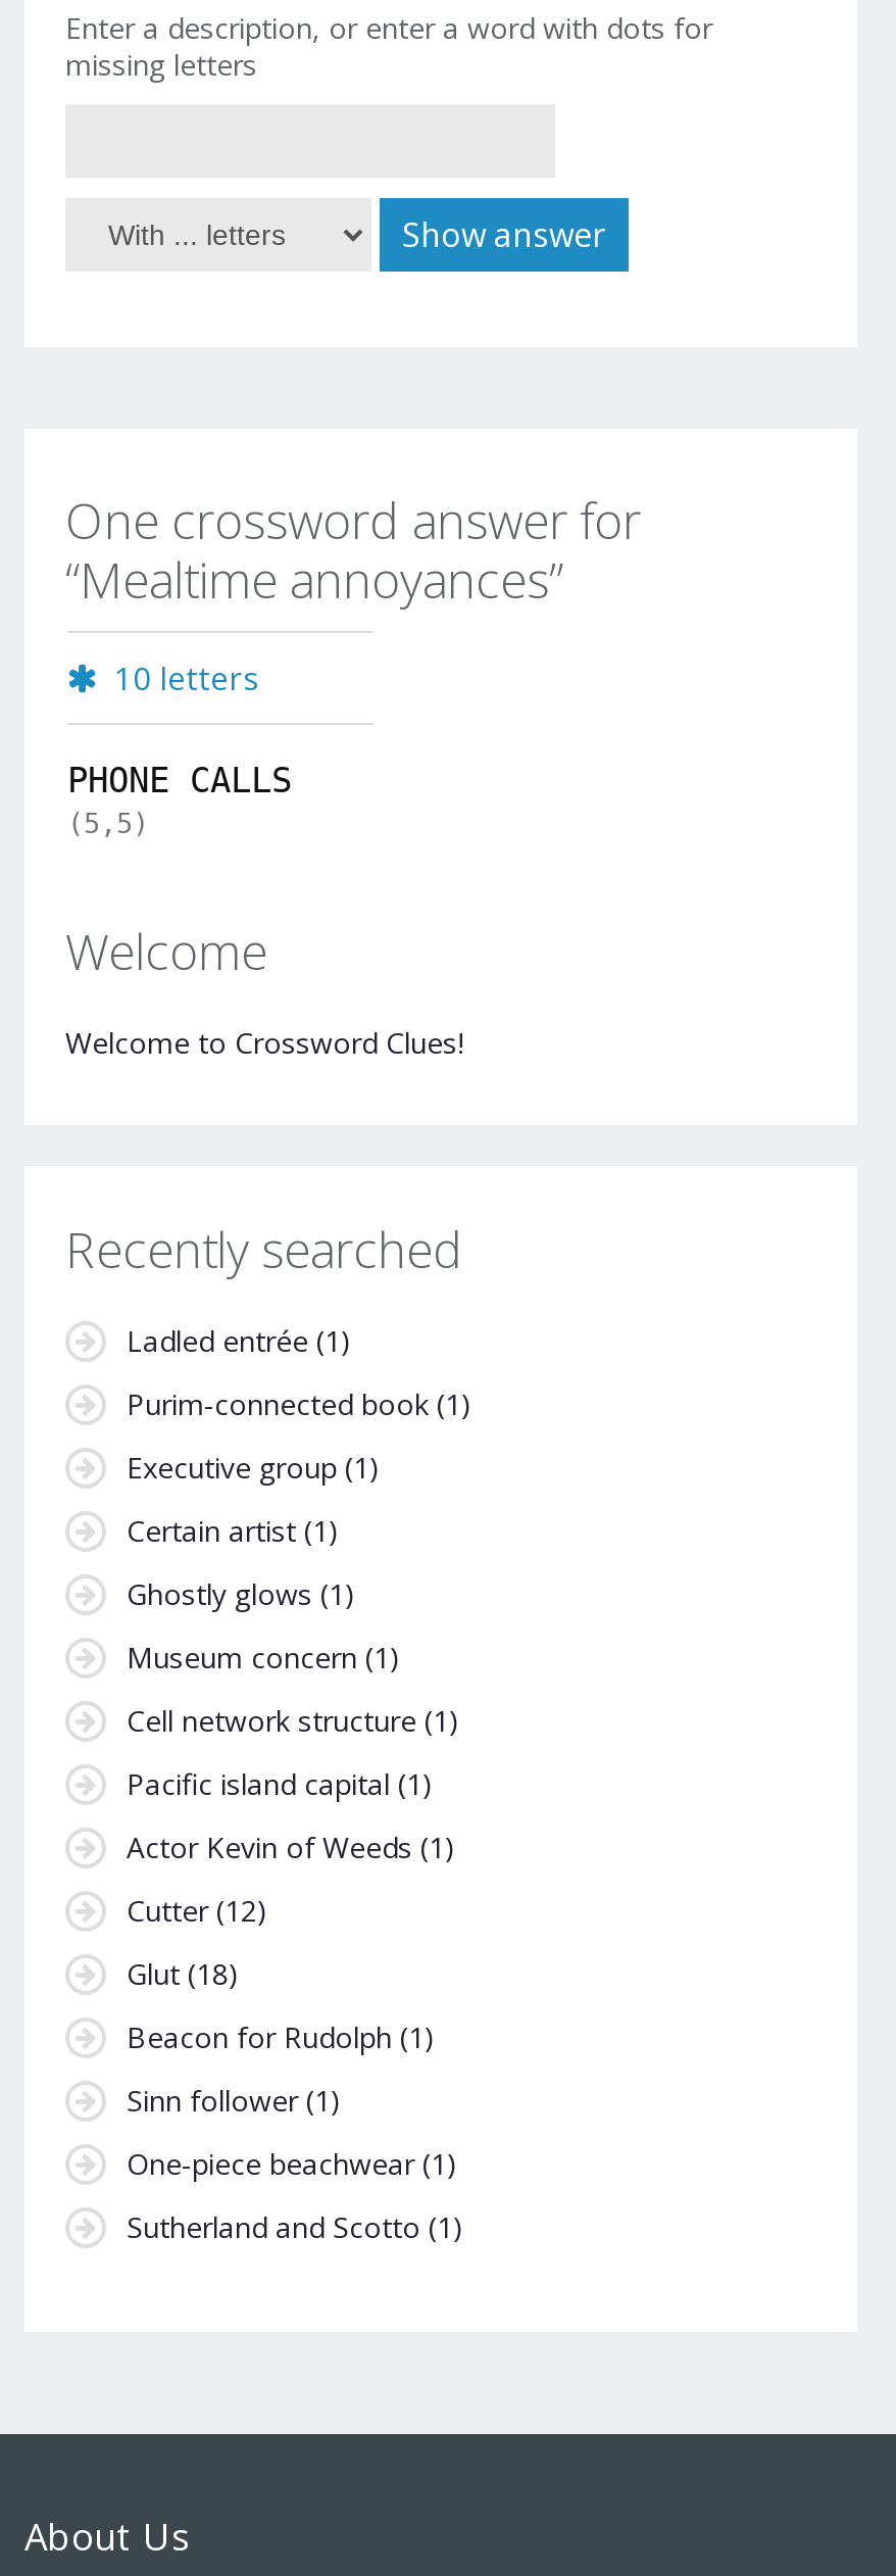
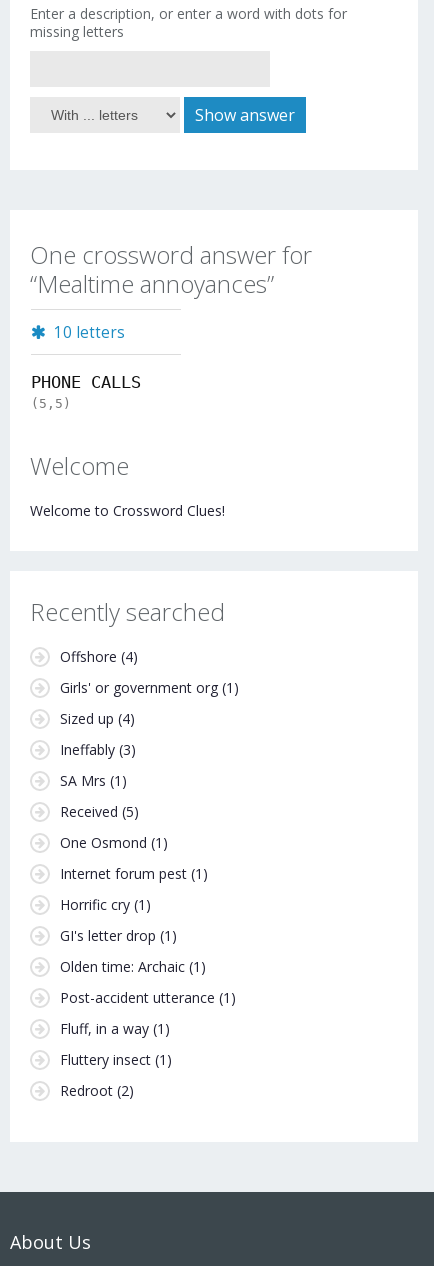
- Ladled entrée (1)
+ Offshore (4)

- Purim-connected book (1)
+ Girls' or government org (1)

- Executive group (1)
+ Sized up (4)

- Certain artist (1)
+ Ineffably (3)

- Ghostly glows (1)
+ SA Mrs (1)

- Museum concern (1)
+ Received (5)

- Cell network structure (1)
+ One Osmond (1)

- Pacific island capital (1)
+ Internet forum pest (1)

- Actor Kevin of Weeds (1)
+ Horrific cry (1)

- Cutter (12)
+ GI's letter drop (1)

- Glut (18)
+ Olden time: Archaic (1)

- Beacon for Rudolph (1)
+ Post-accident utterance (1)

- Sinn follower (1)
+ Fluff, in a way (1)

- One-piece beachwear (1)
+ Fluttery insect (1)

- Sutherland and Scotto (1)
+ Redroot (2)
